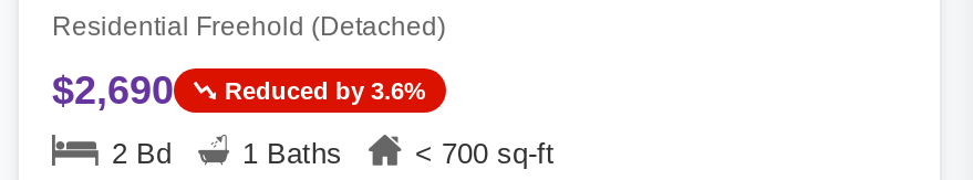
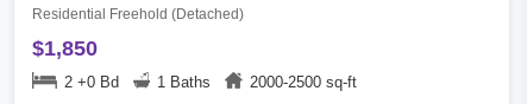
- $2,690
- Reduced by 3.6%
+ $1,850

- 2 Bd
+ 2 +0 Bd

- < 700 sq-ft
+ 2000-2500 sq-ft
